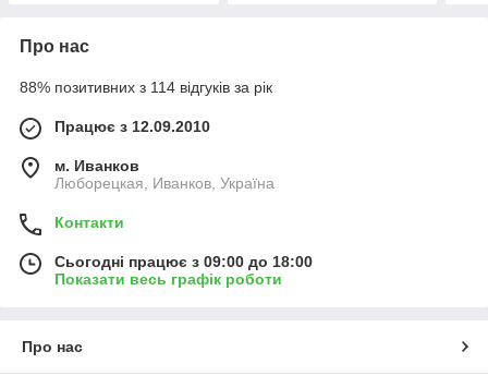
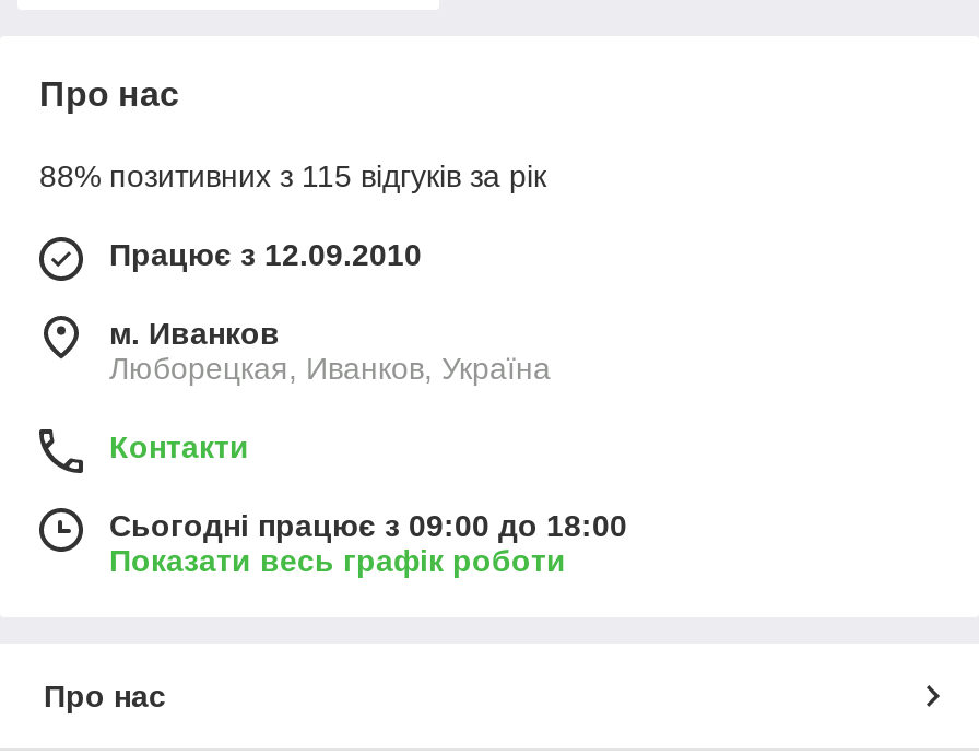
- 88% позитивних з 114 відгуків за рік
+ 88% позитивних з 115 відгуків за рік
